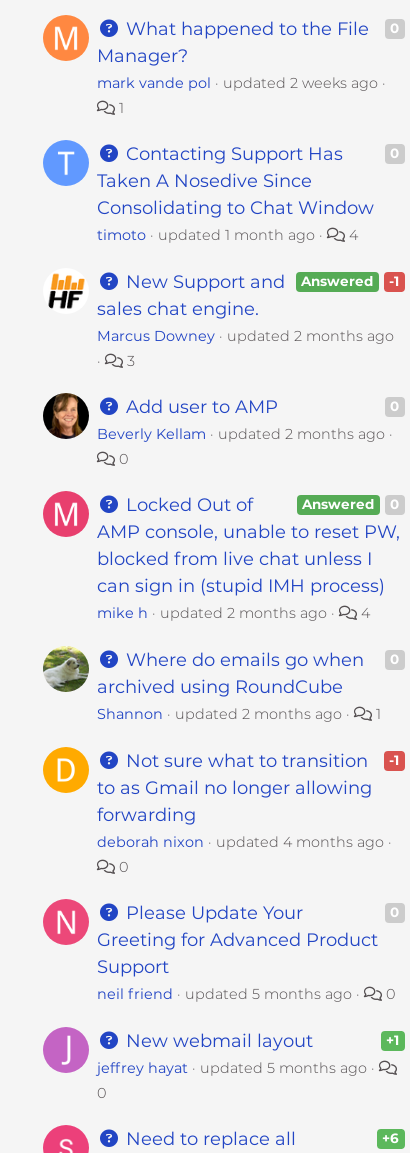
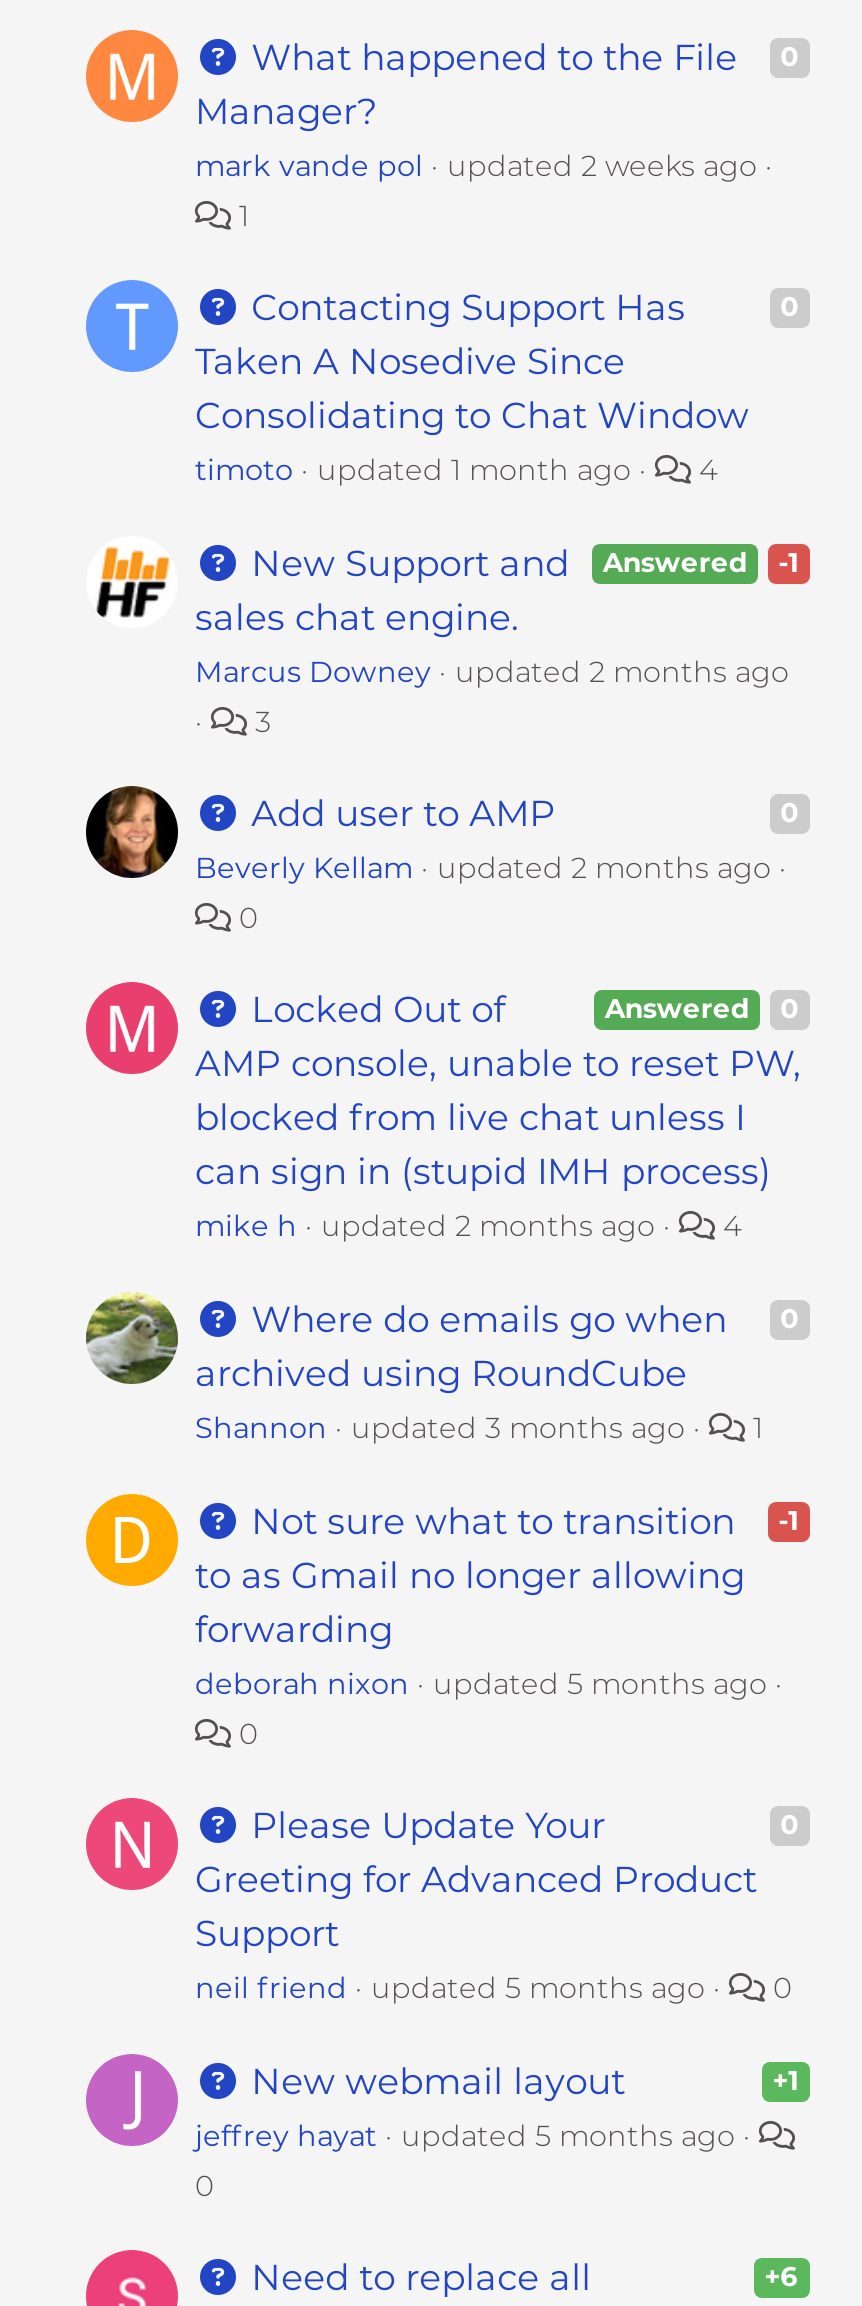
- updated 2 months ago
+ updated 3 months ago

- updated 4 months ago
+ updated 5 months ago
